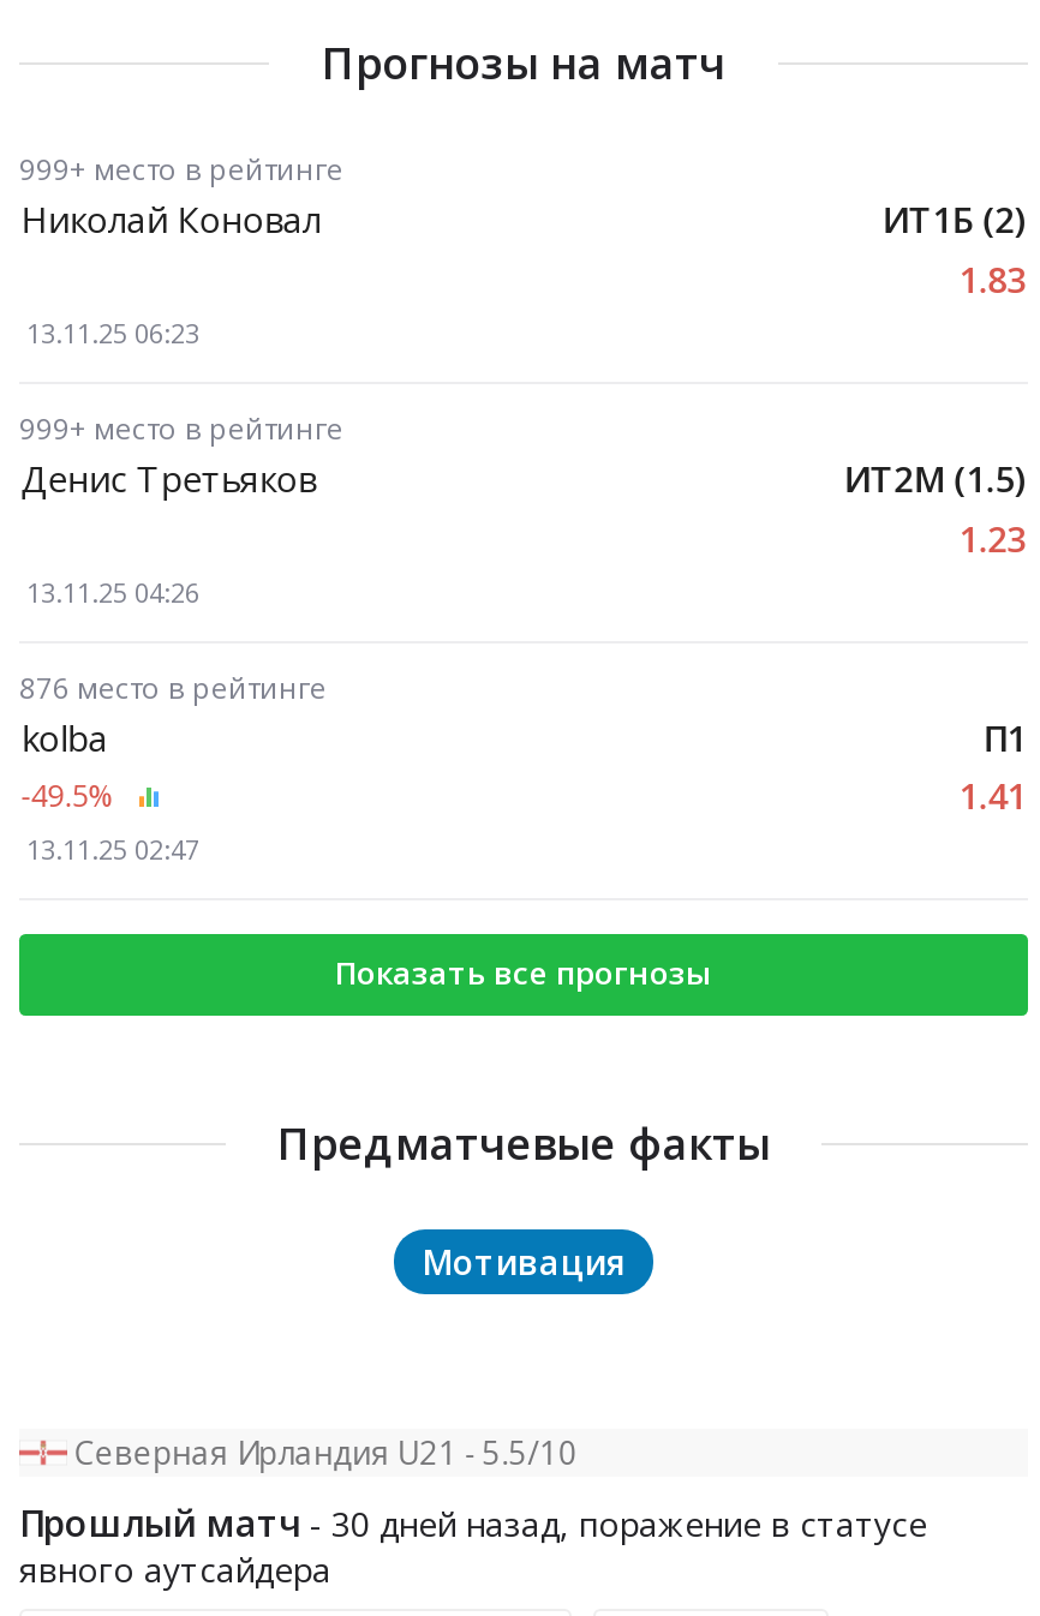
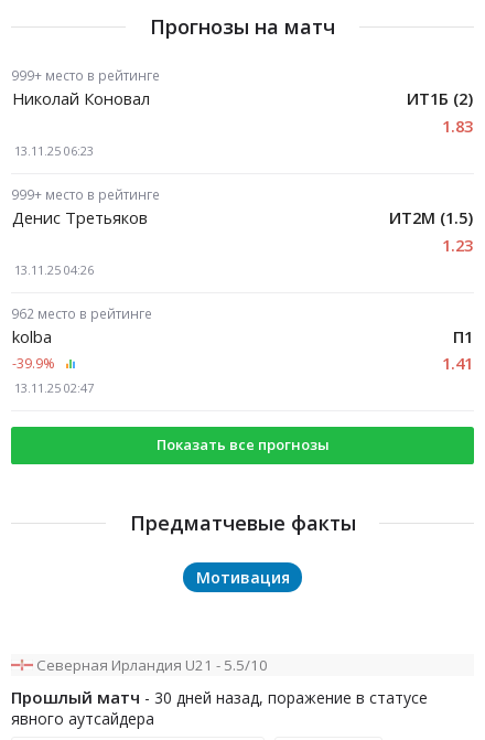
- 876 место в рейтинге
+ 962 место в рейтинге

- -49.5%
+ -39.9%
